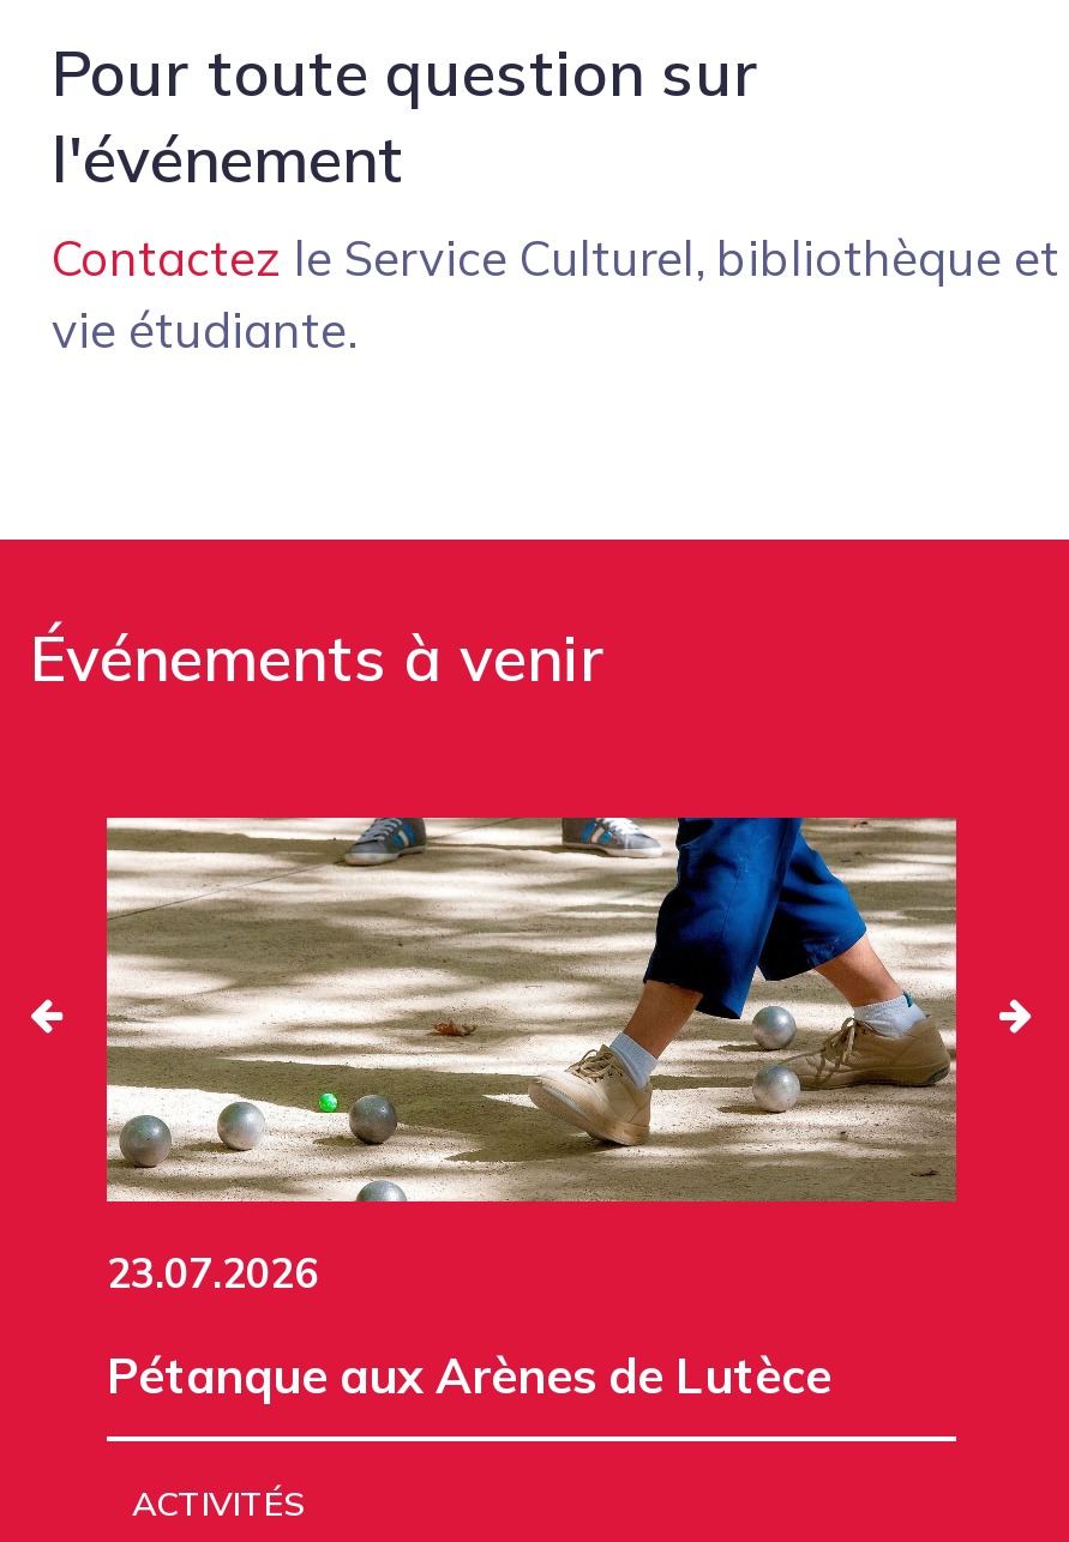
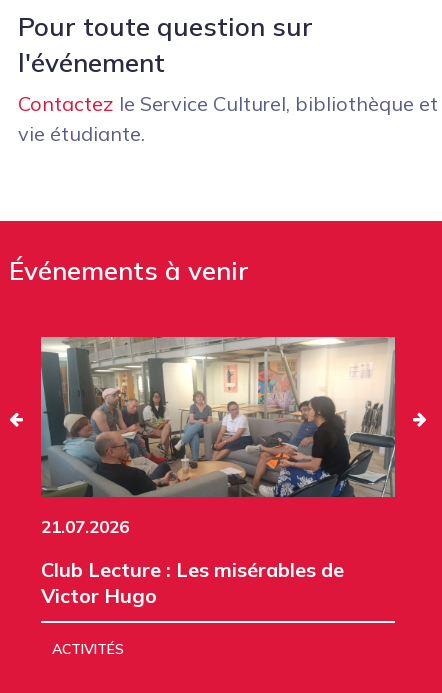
- [image]
- 23.07.2026
+ [image]
+ 21.07.2026

- Pétanque aux Arènes de Lutèce
+ Club Lecture : Les misérables de
+ Victor Hugo
